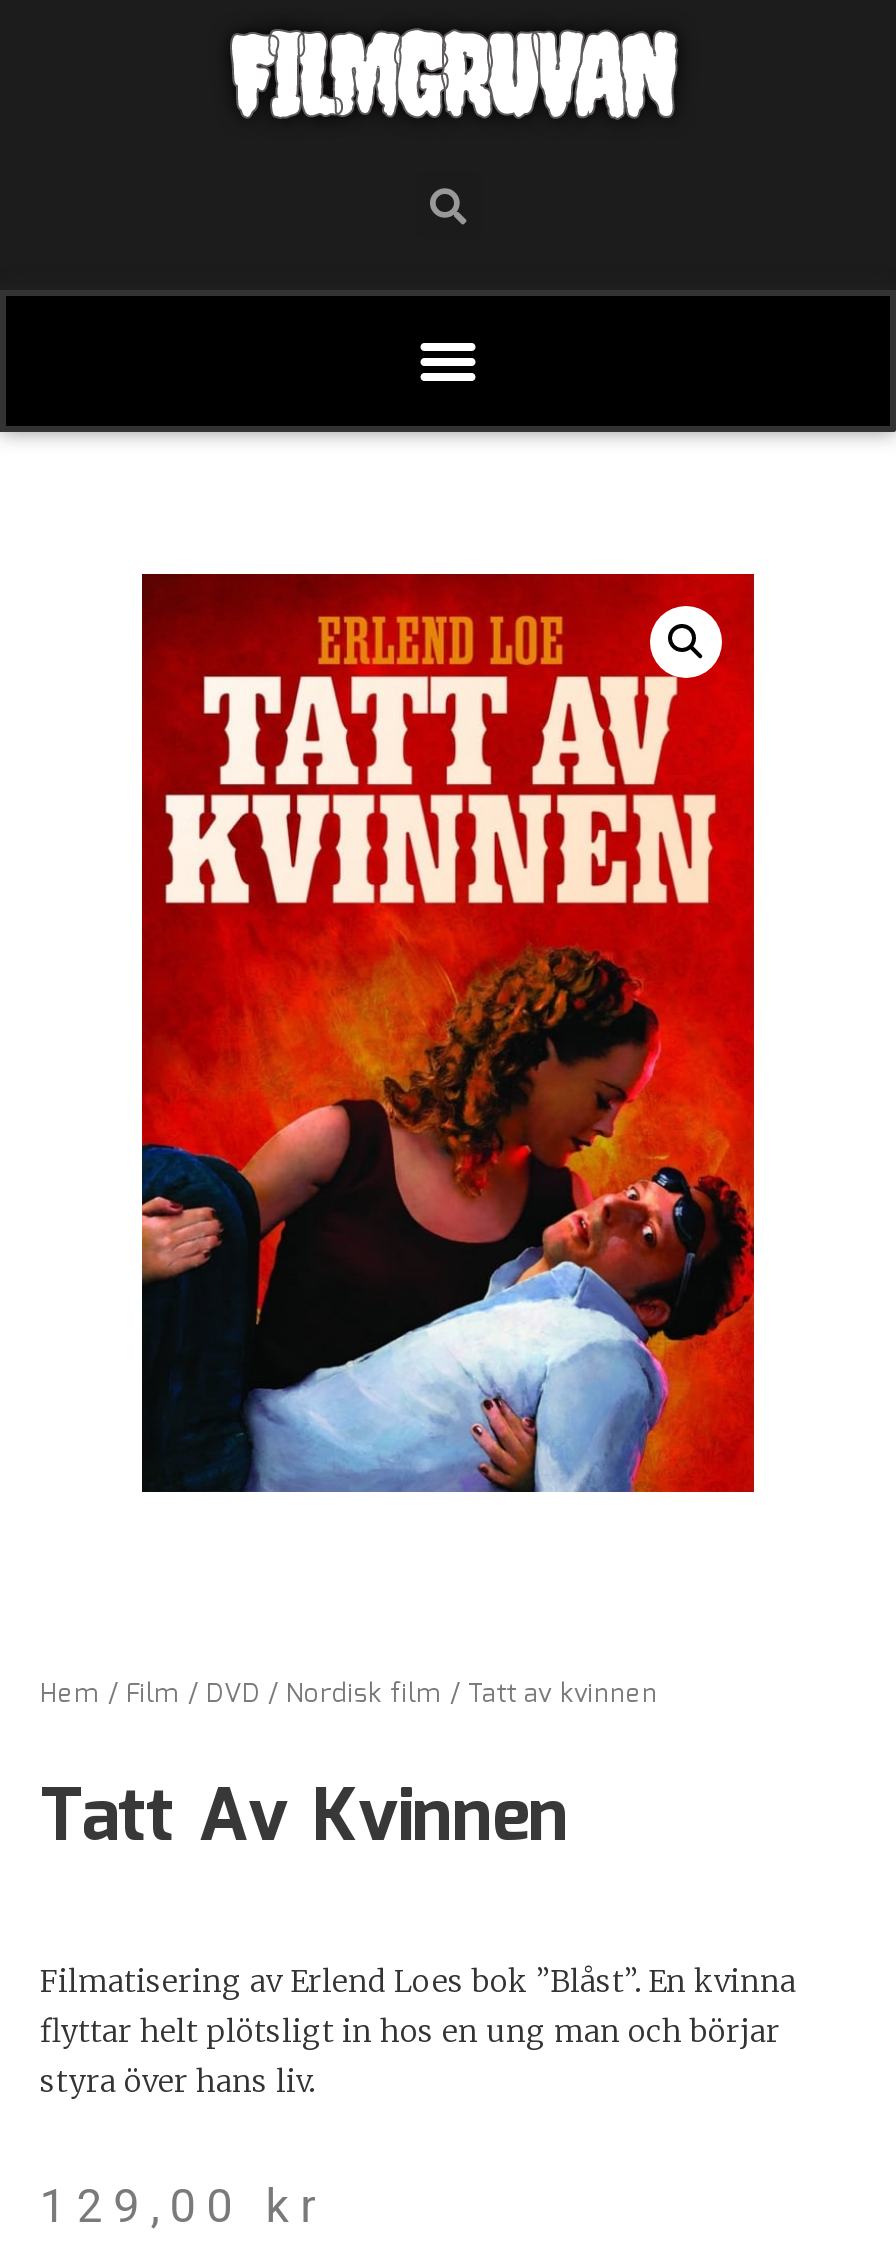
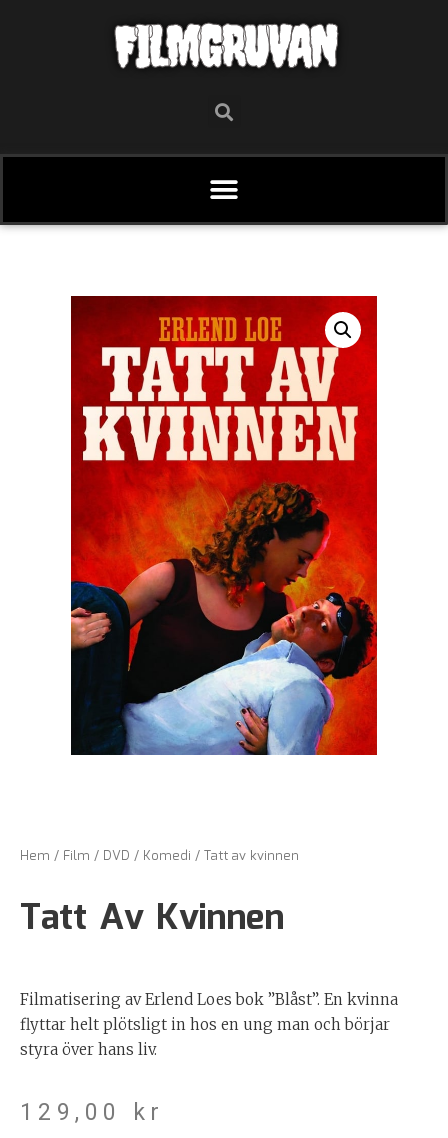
- Hem / Film / DVD / Nordisk film / Tatt av kvinnen
+ Hem / Film / DVD / Komedi / Tatt av kvinnen
